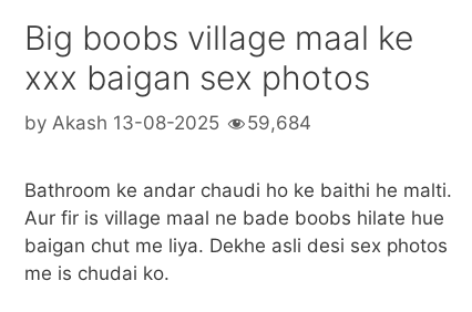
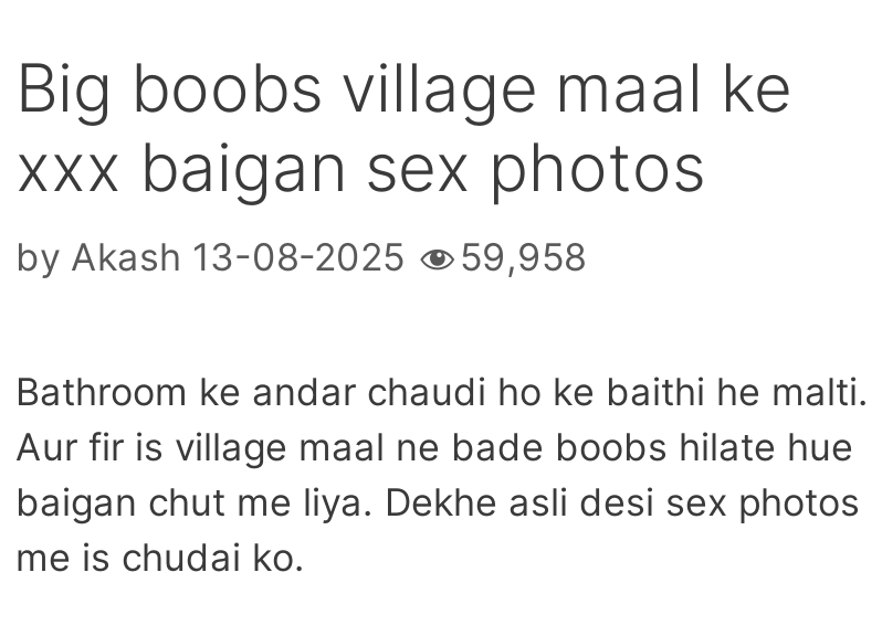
- by Akash 13-08-2025 59,684
+ by Akash 13-08-2025 59,958
